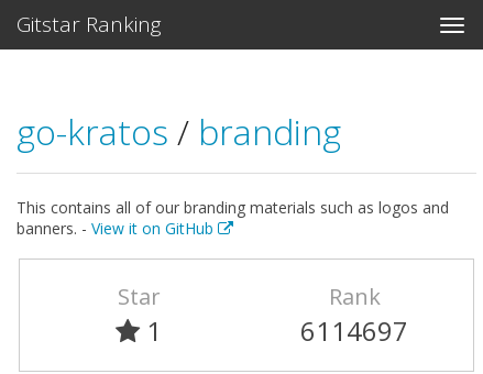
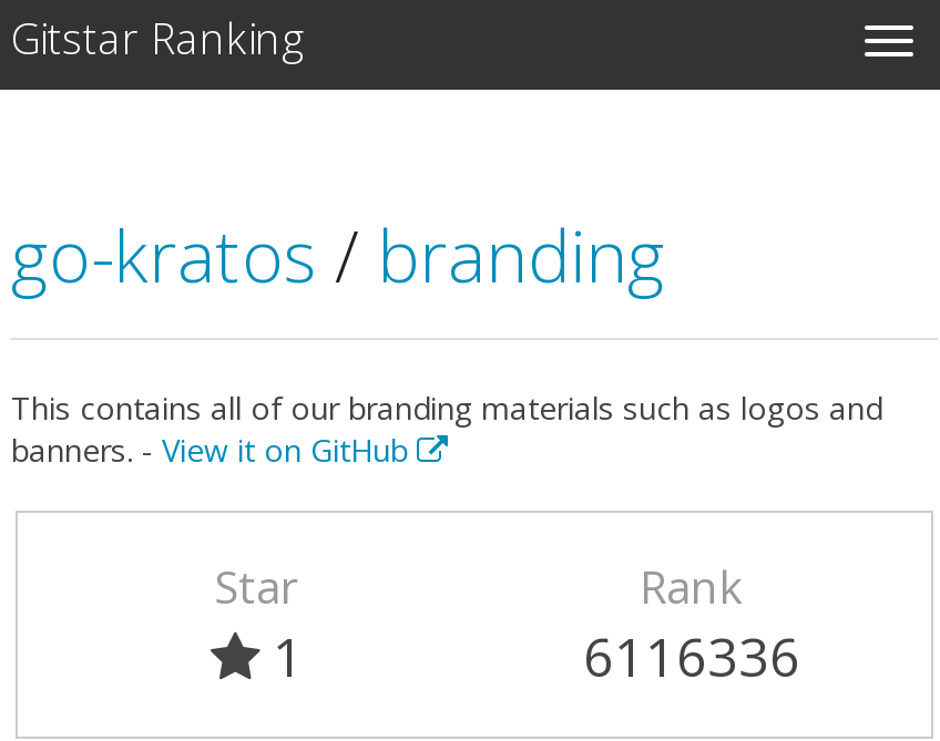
- 6114697
+ 6116336
